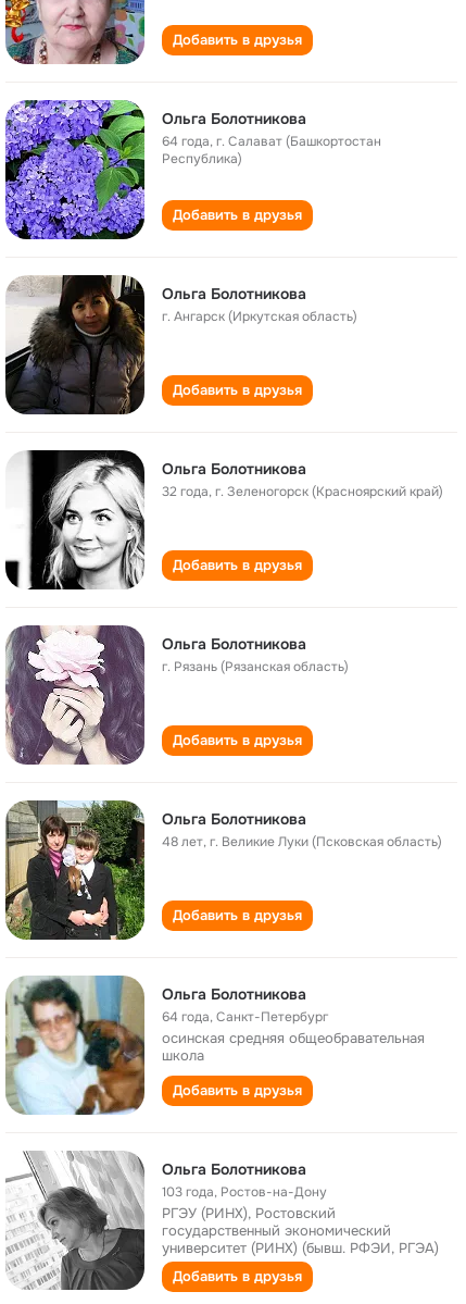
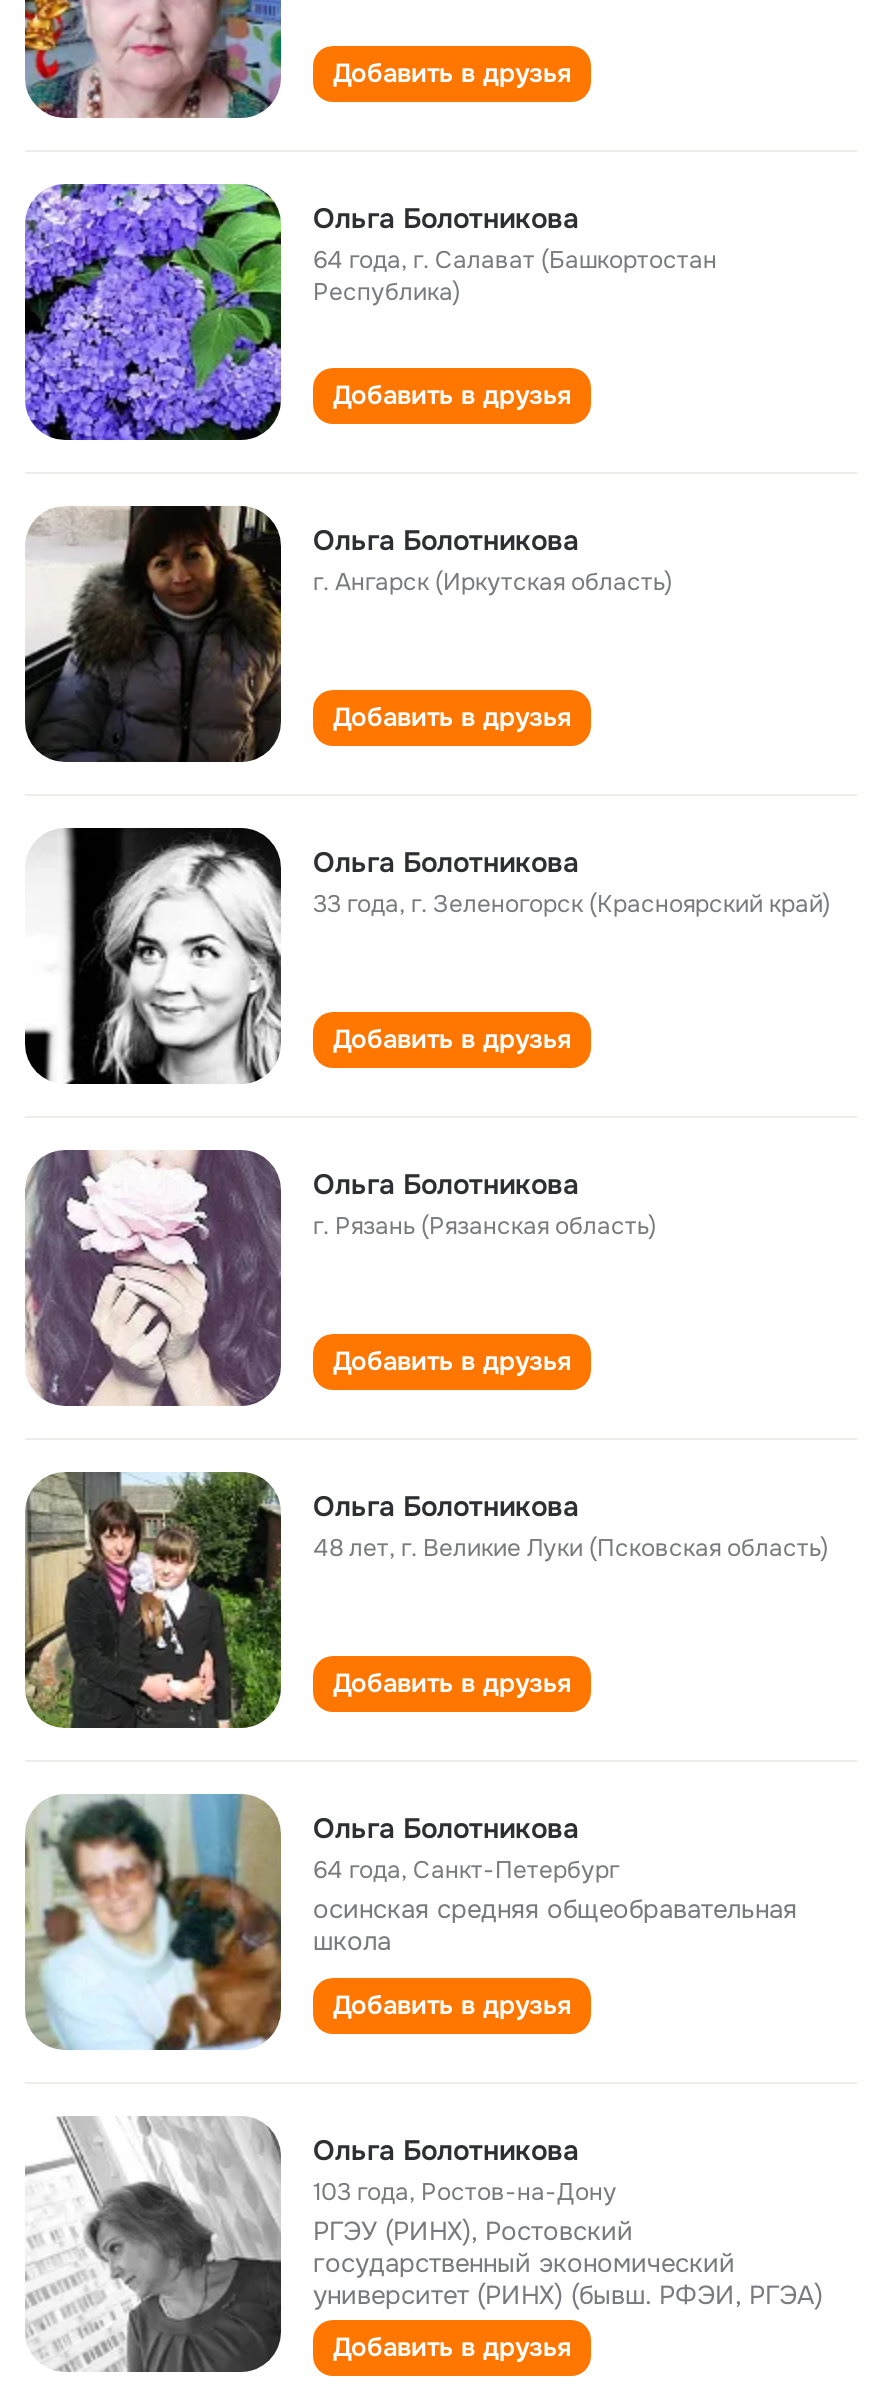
- 32 года, г. Зеленогорск (Красноярский край)
+ 33 года, г. Зеленогорск (Красноярский край)
